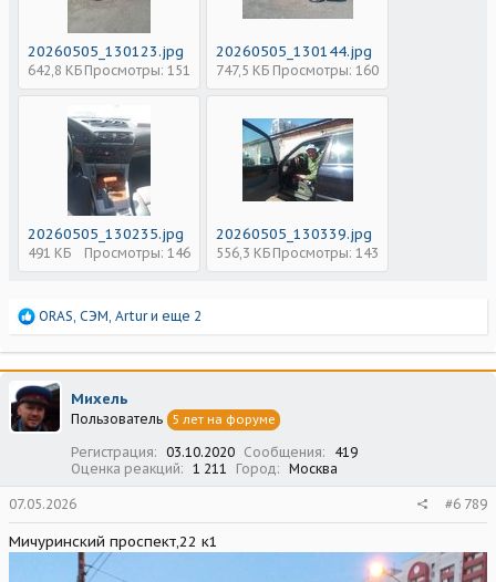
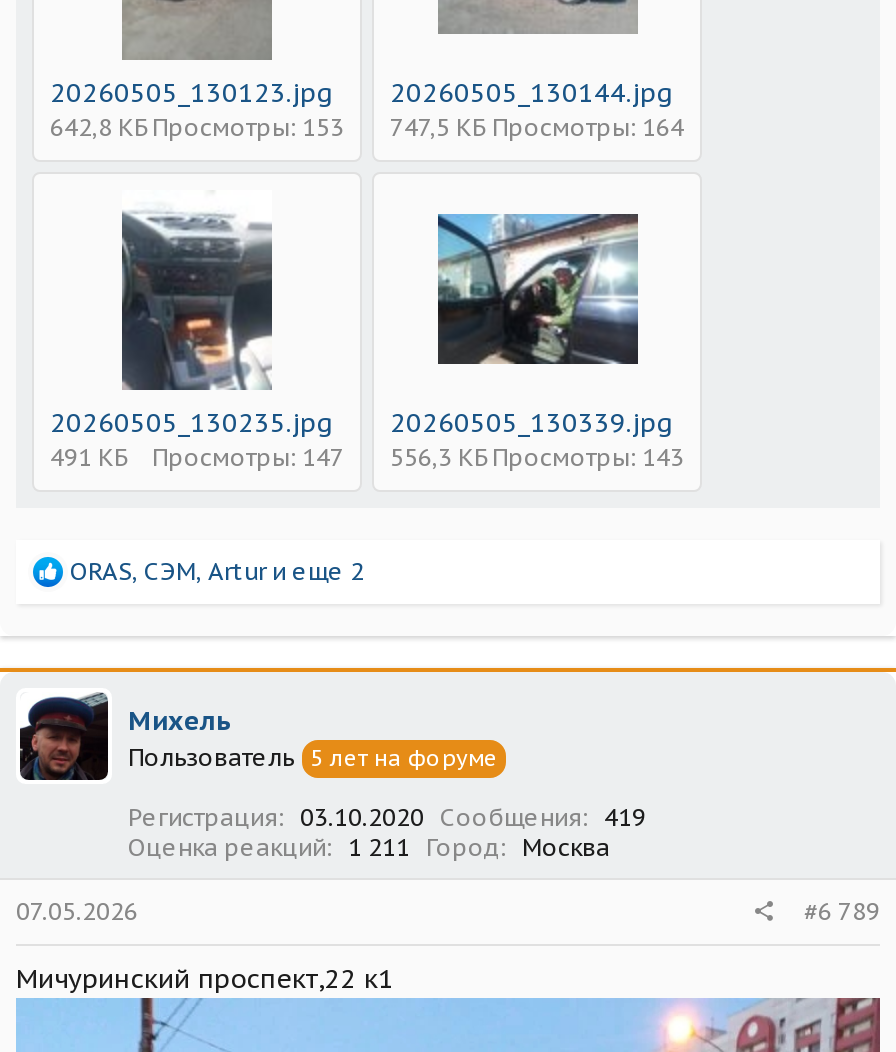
- 642,8 КБ Просмотры: 151
+ 642,8 КБ Просмотры: 153

- 747,5 КБ Просмотры: 160
+ 747,5 КБ Просмотры: 164

- Просмотры: 146
+ Просмотры: 147
